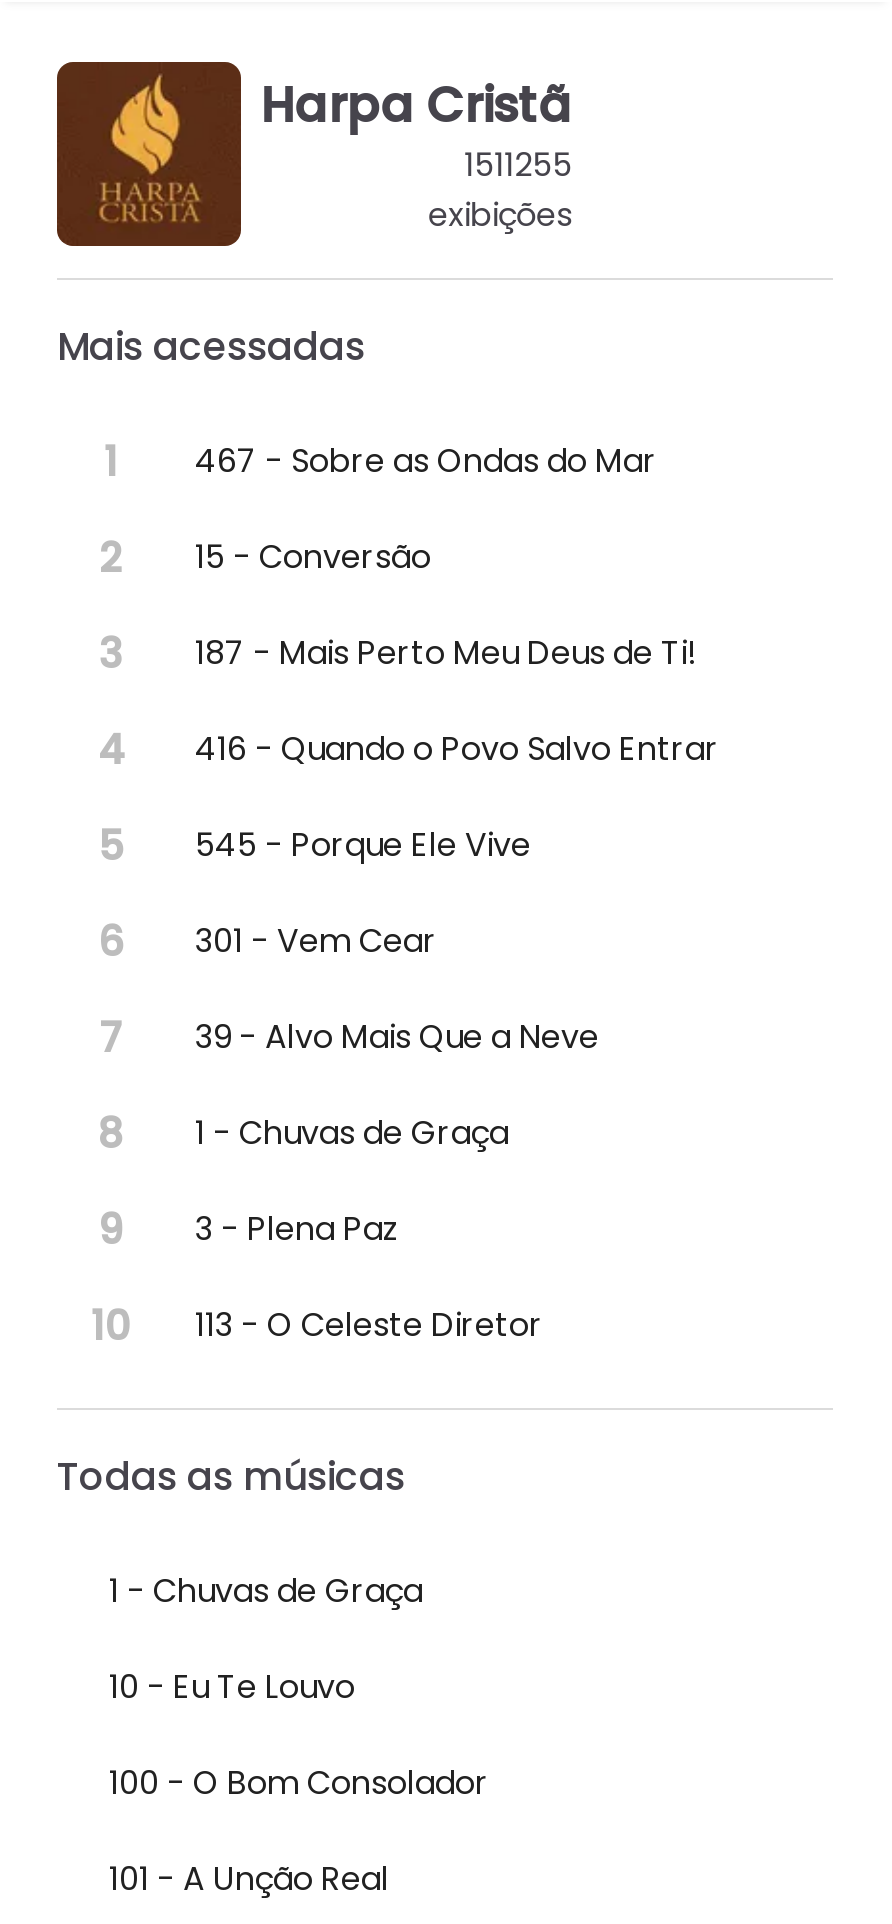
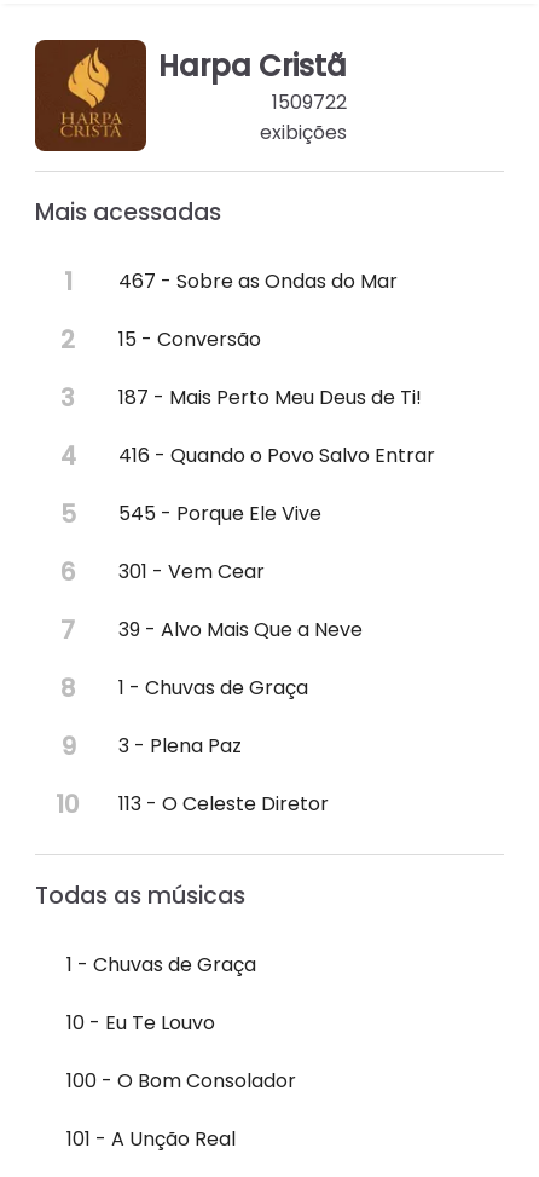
- 1511255
+ 1509722
